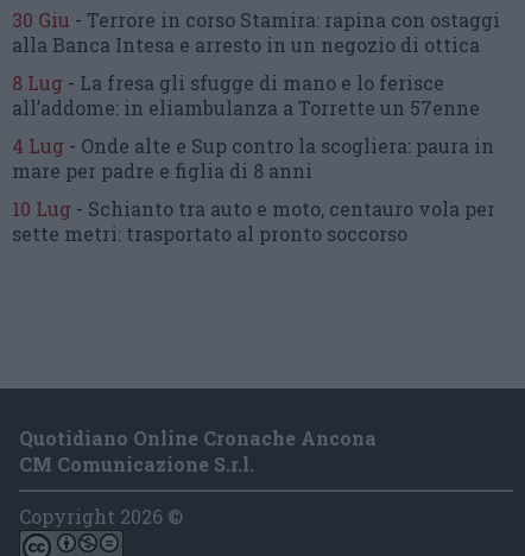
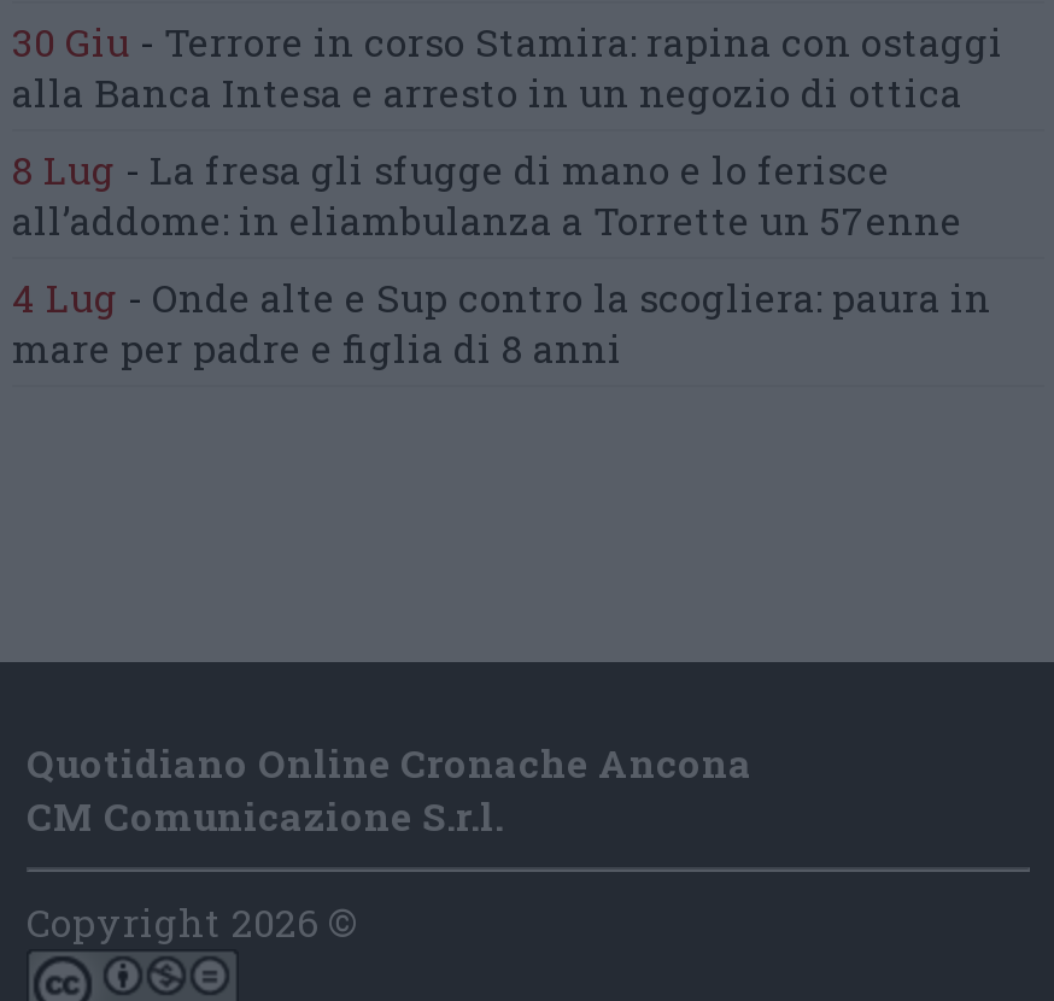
- 10 Lug - Schianto tra auto e moto, centauro vola per
- sette metri: trasportato al pronto soccorso
